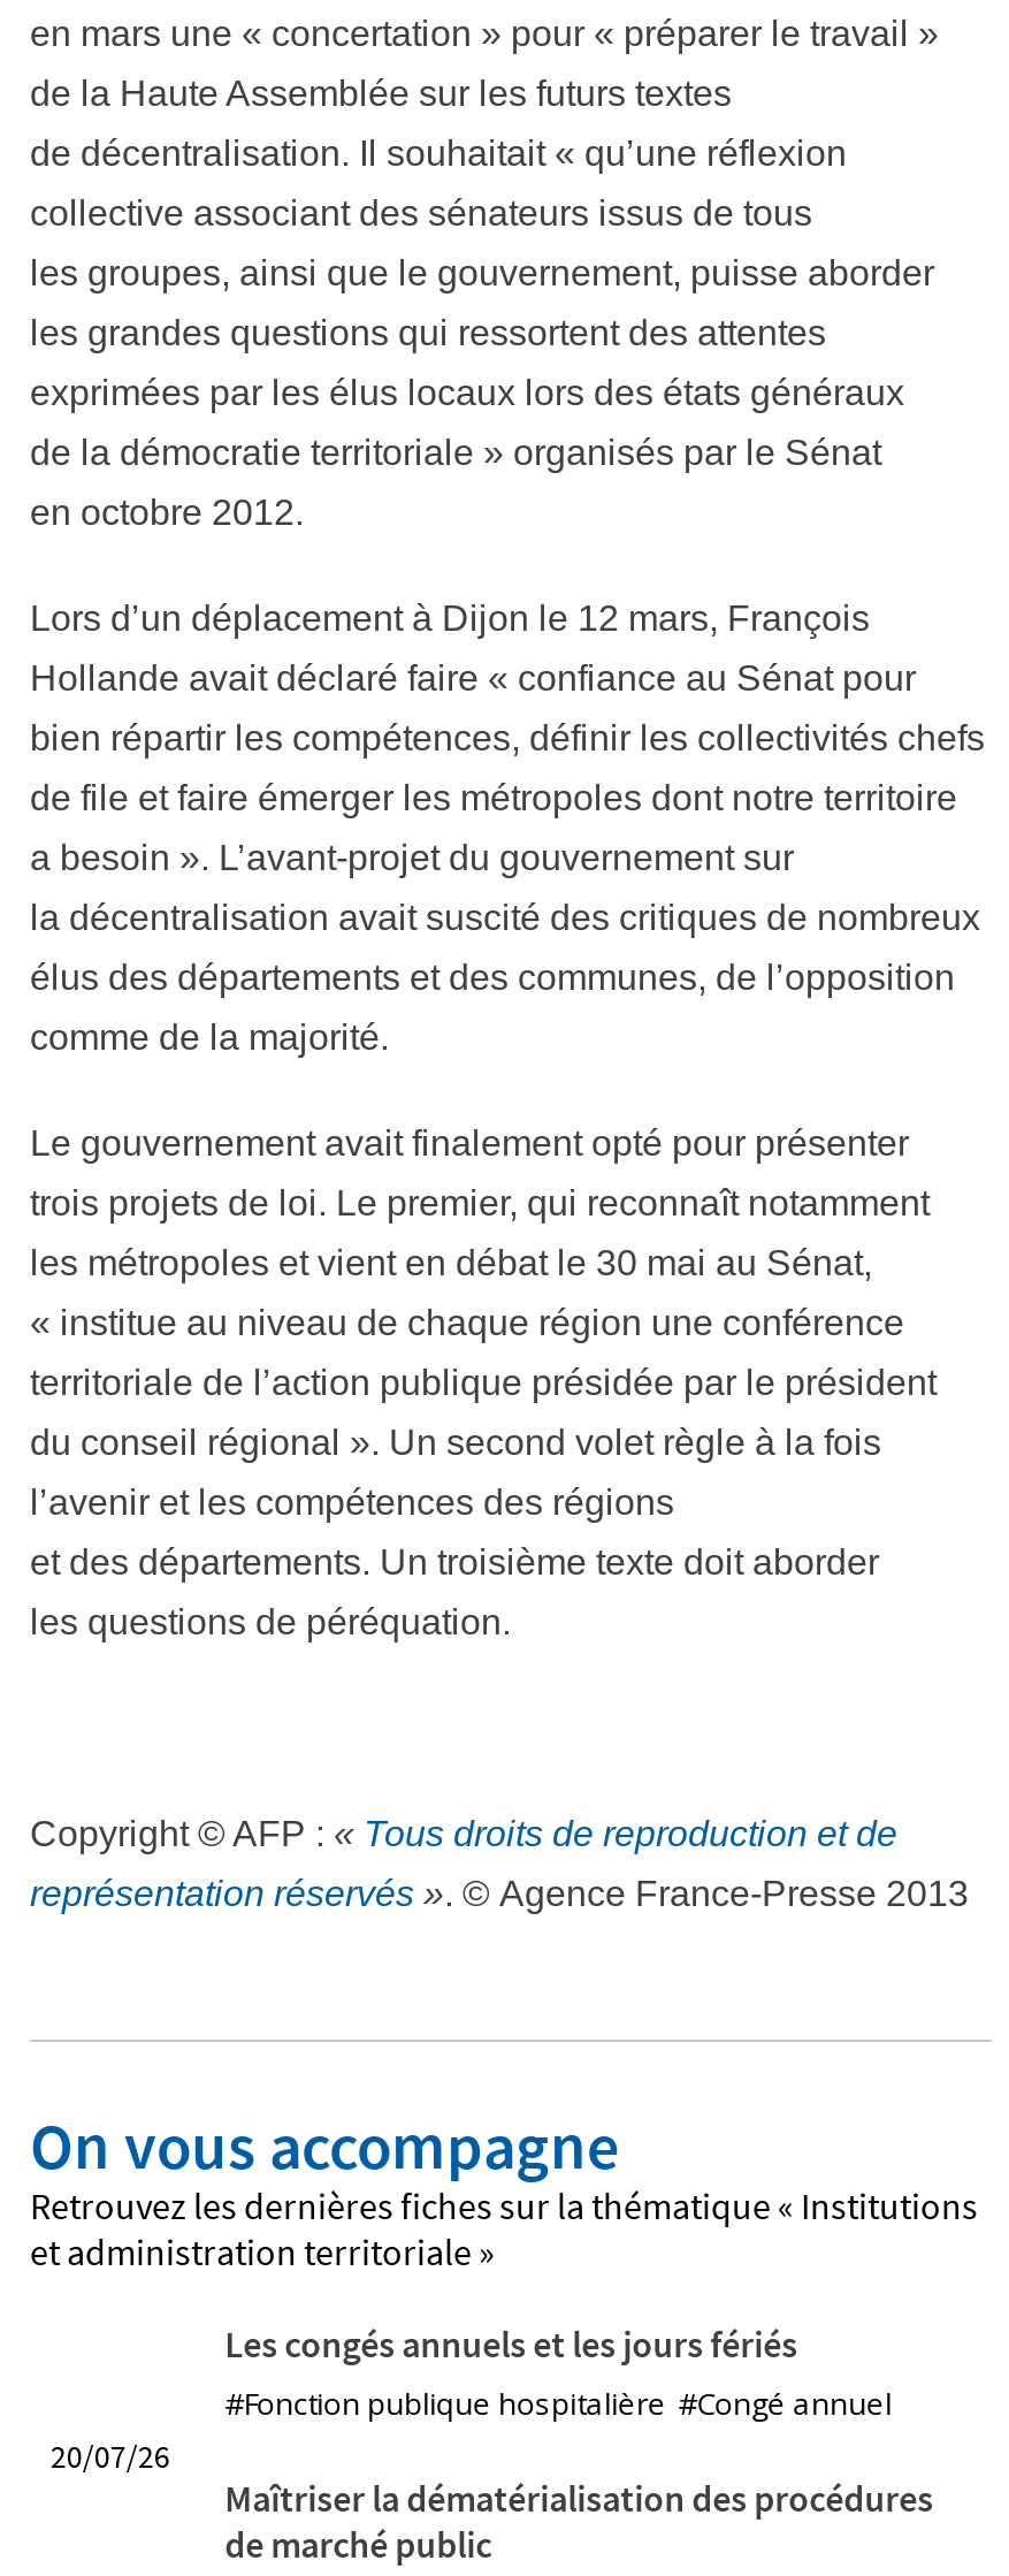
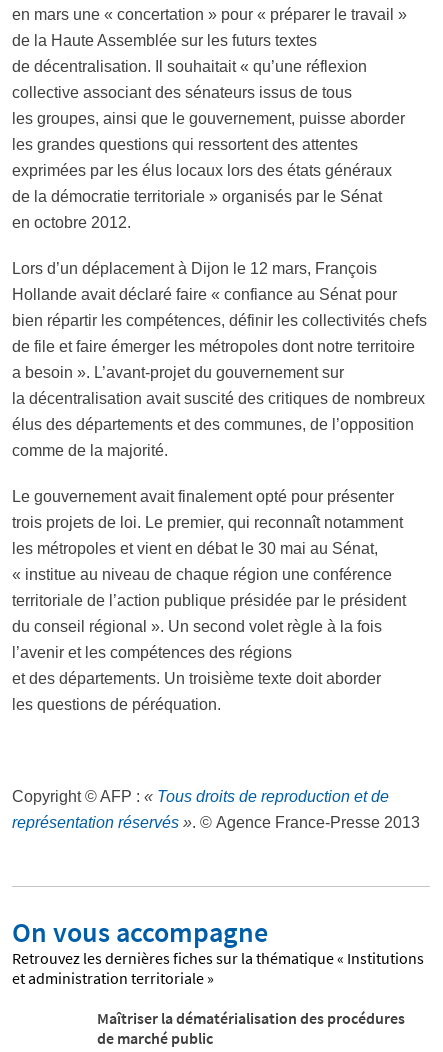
- Les congés annuels et les jours fériés
- #Fonction publique hospitalière #Congé annuel

- 20/07/26
